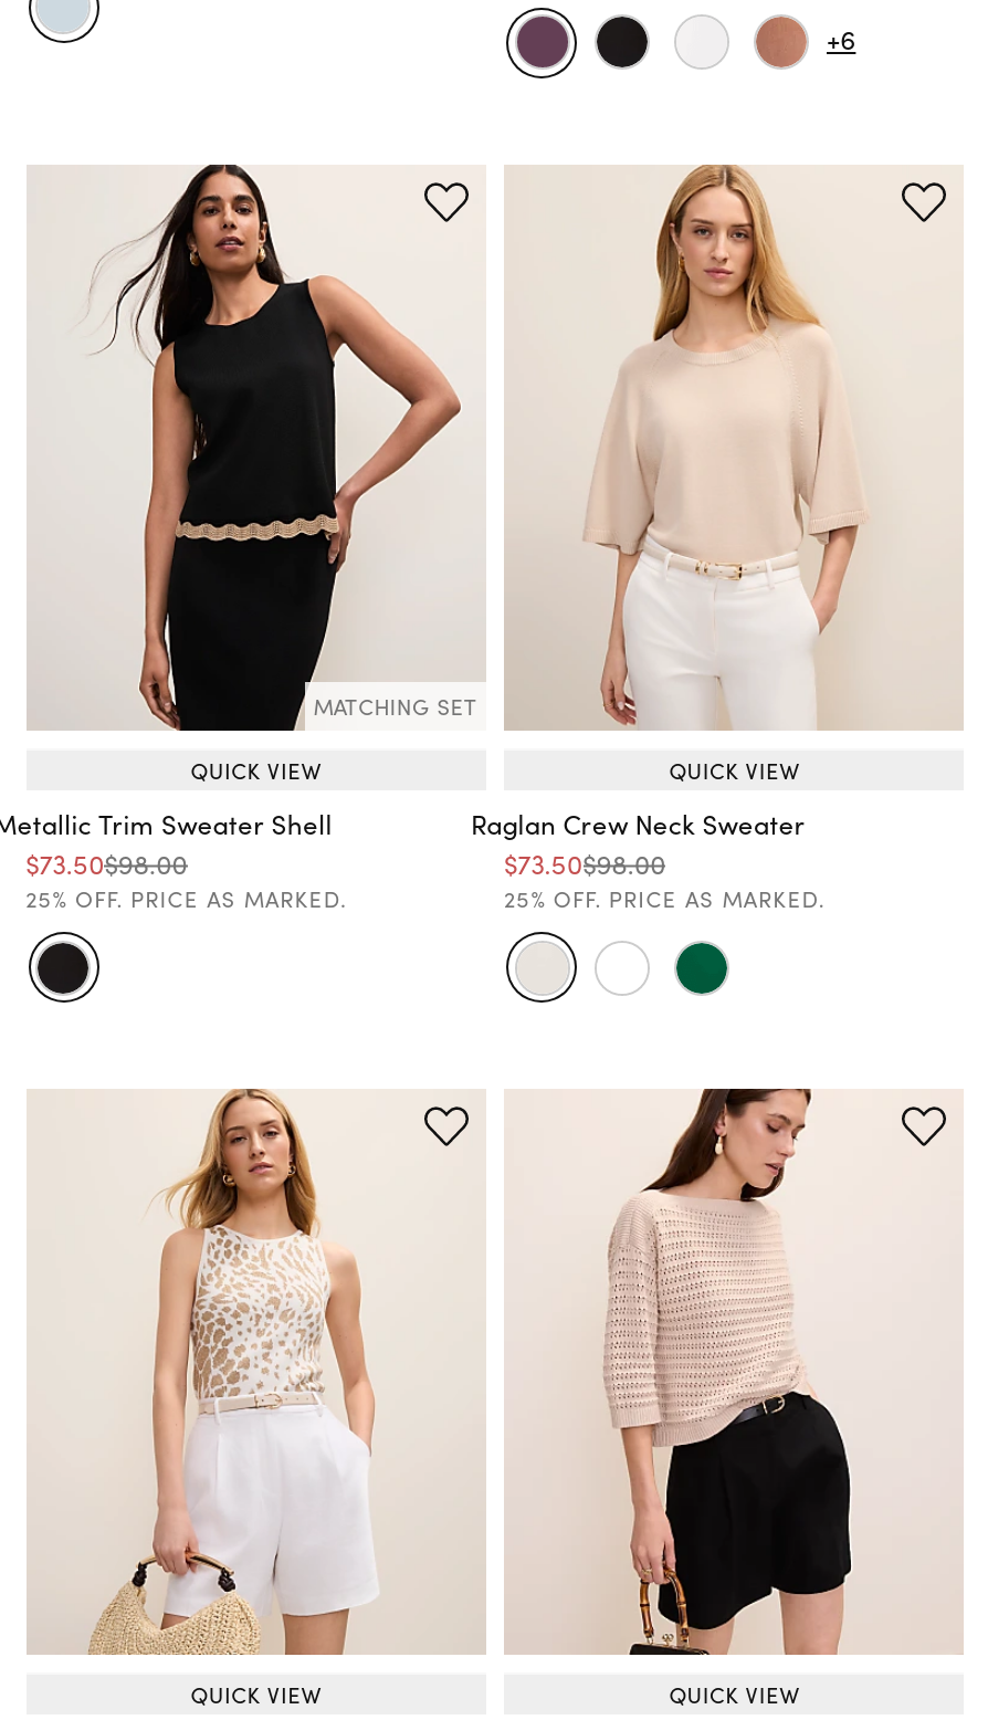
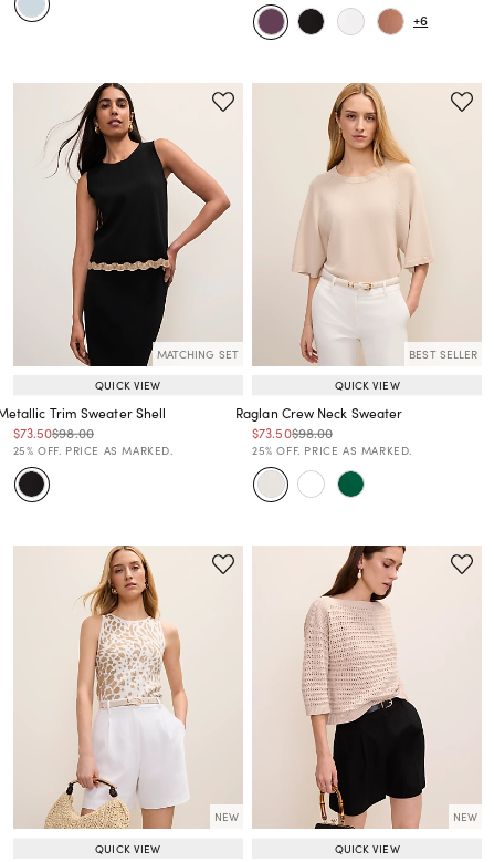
+ BEST SELLER

+ NEW

+ NEW
